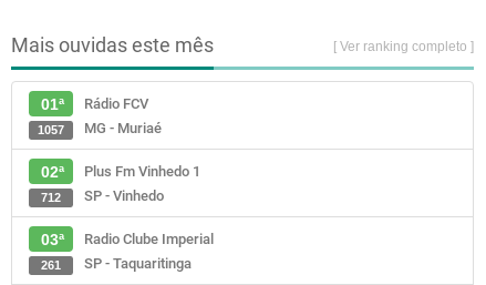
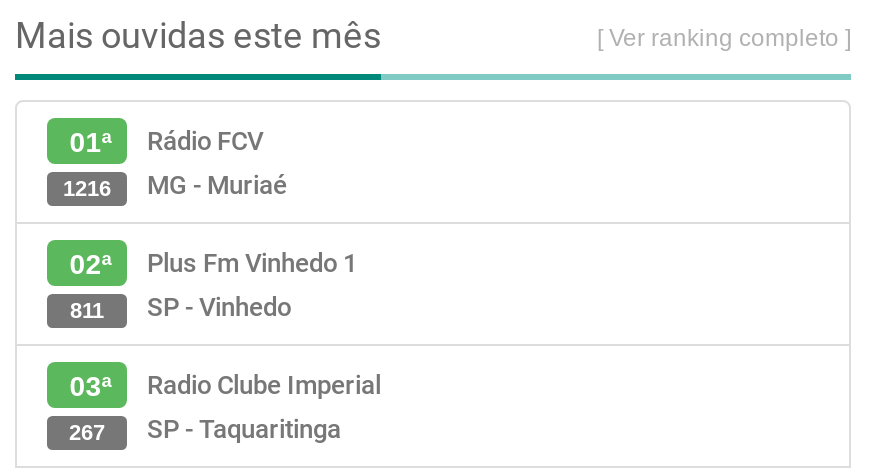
- 1057 MG - Muriaé
+ 1216 MG - Muriaé

- 712 SP - Vinhedo
+ 811 SP - Vinhedo

- 261 SP - Taquaritinga
+ 267 SP - Taquaritinga
